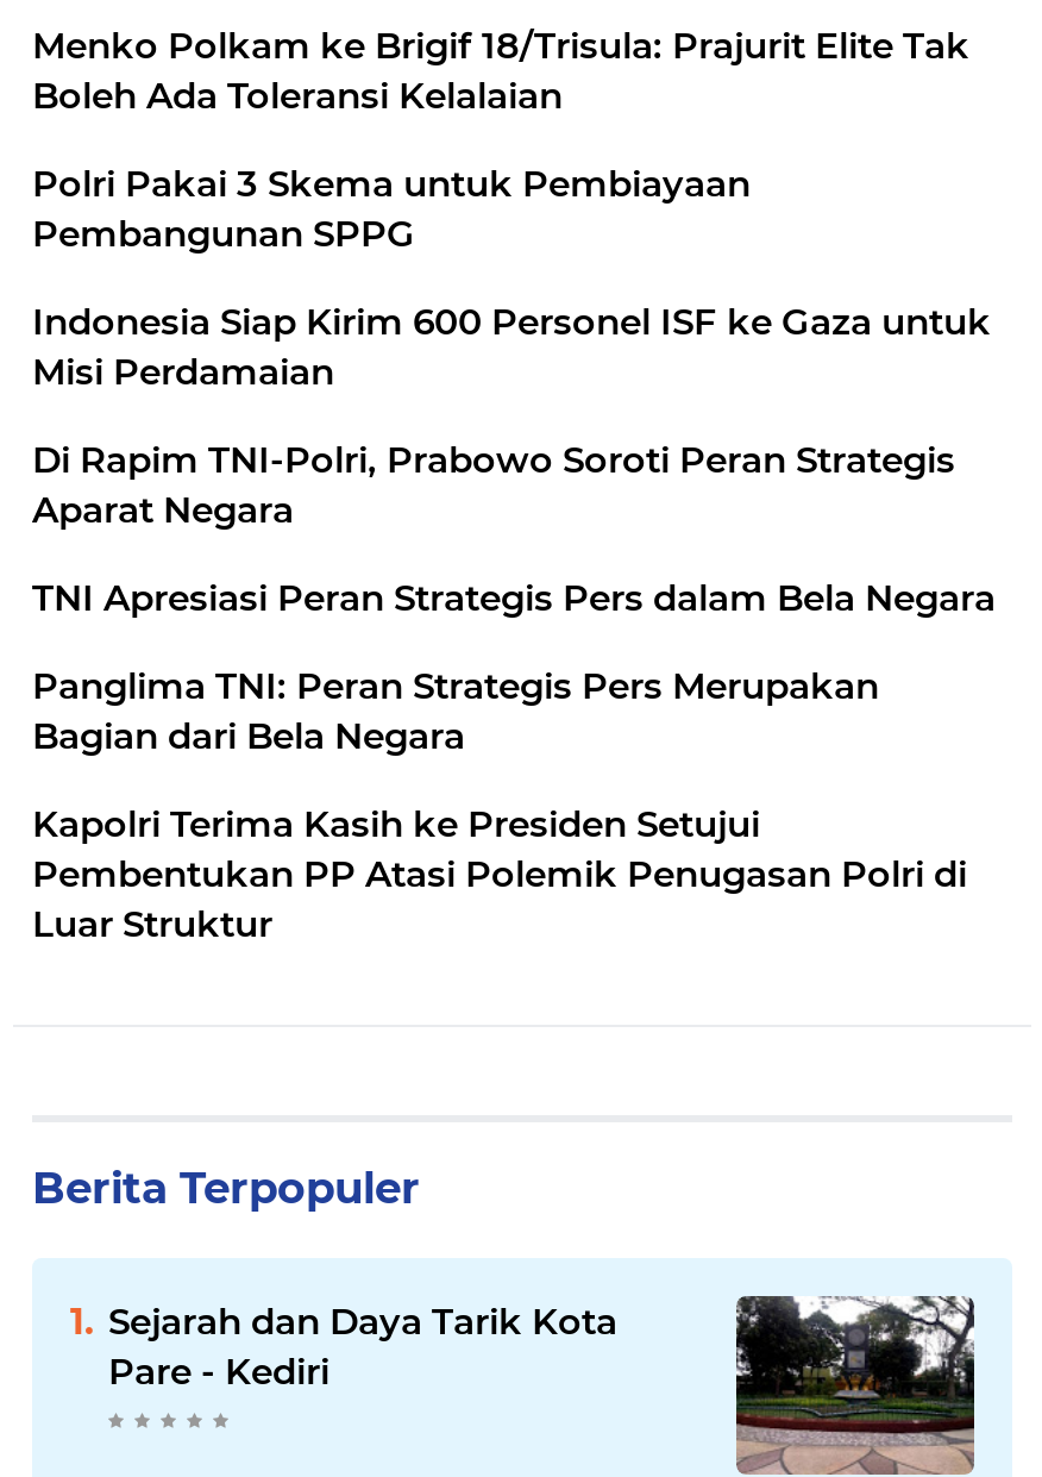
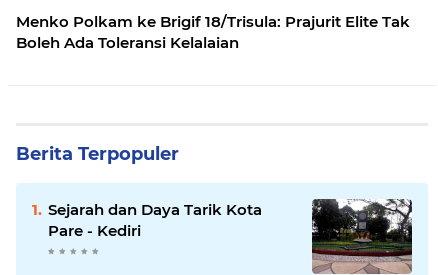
- Polri Pakai 3 Skema untuk Pembiayaan
- Pembangunan SPPG
- Indonesia Siap Kirim 600 Personel ISF ke Gaza untuk
- Misi Perdamaian
- Di Rapim TNI-Polri, Prabowo Soroti Peran Strategis
- Aparat Negara
- TNI Apresiasi Peran Strategis Pers dalam Bela Negara
- Panglima TNI: Peran Strategis Pers Merupakan
- Bagian dari Bela Negara
- Kapolri Terima Kasih ke Presiden Setujui
- Pembentukan PP Atasi Polemik Penugasan Polri di
- Luar Struktur
